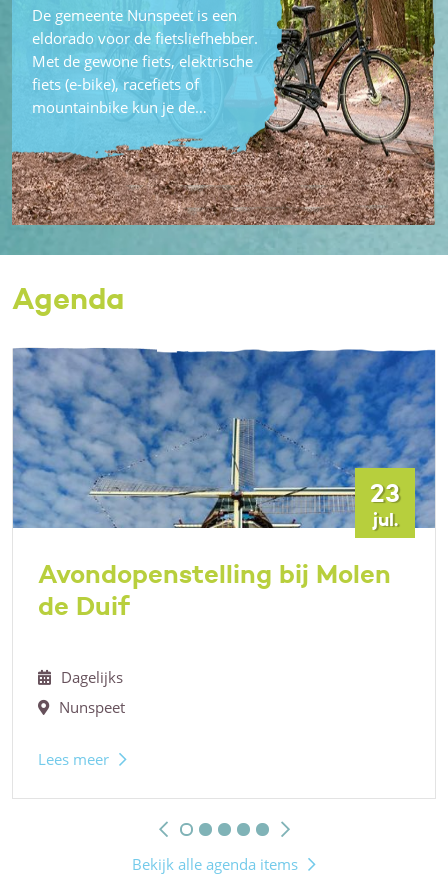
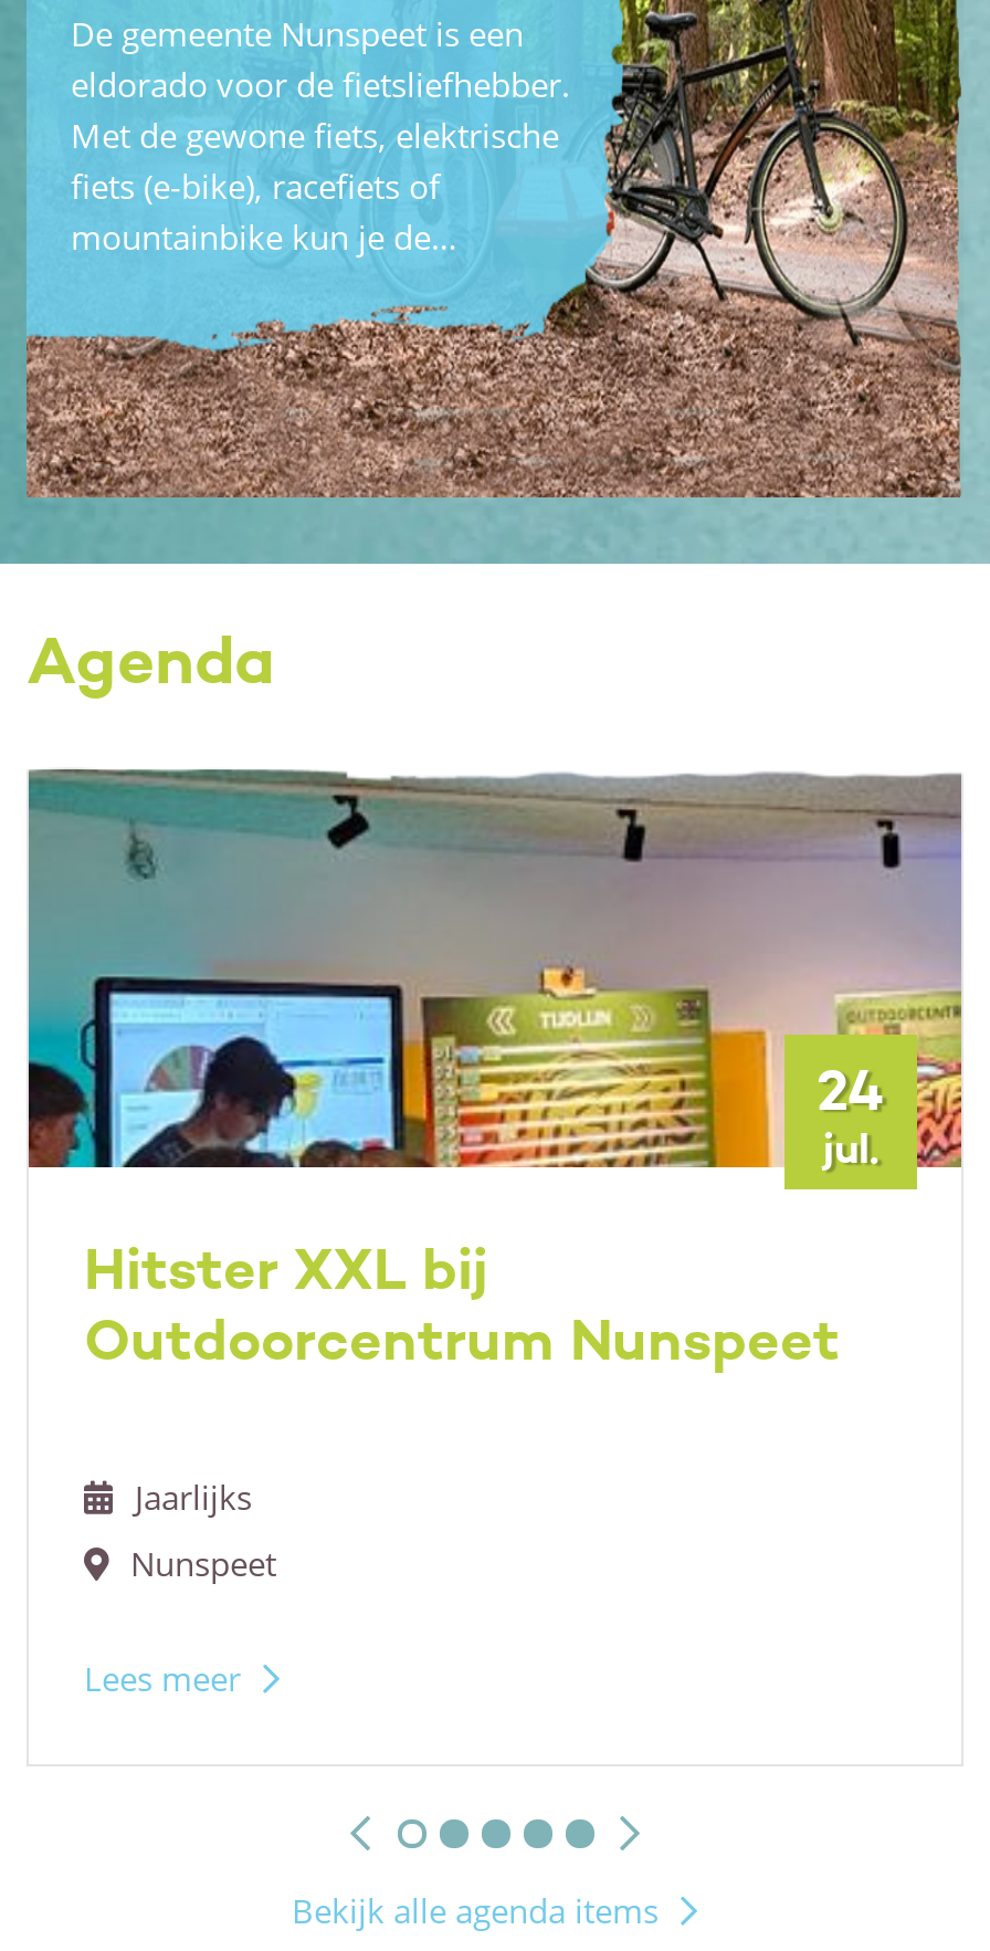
- [image]
- 23
+ [image]
+ 24

- Avondopenstelling bij Molen
- de Duif
+ Hitster XXL bij
+ Outdoorcentrum Nunspeet

- Dagelijks
+ Jaarlijks
